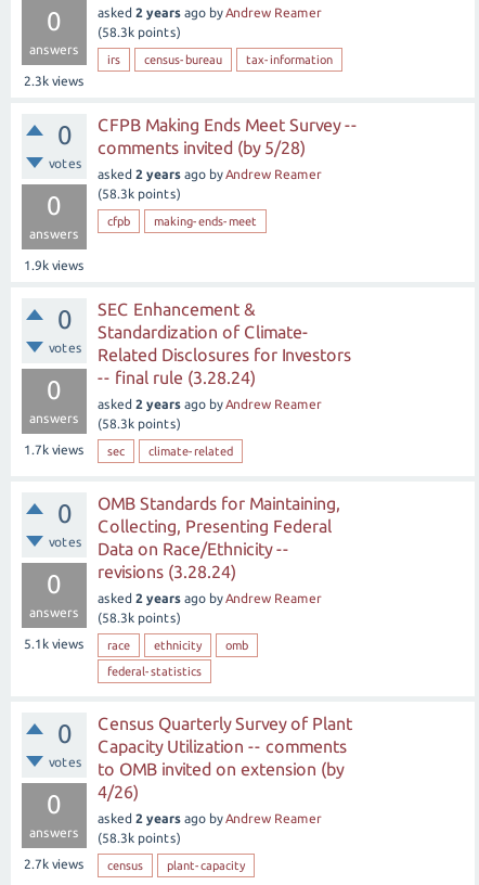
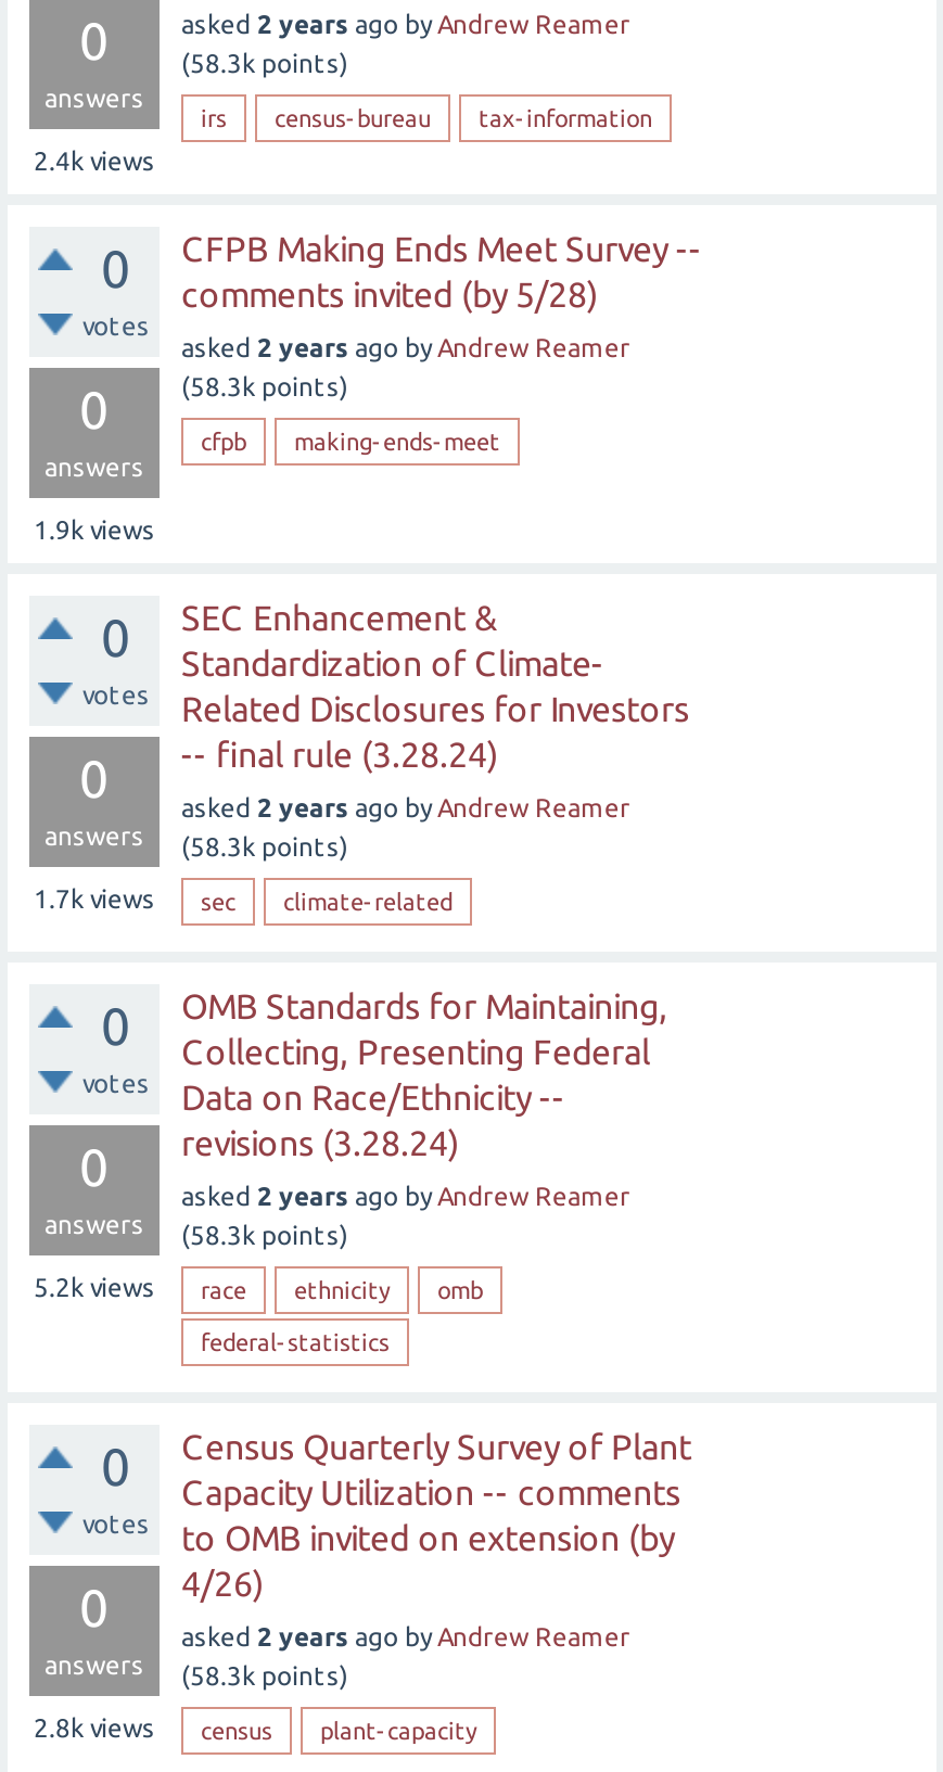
- 2.3k views
+ 2.4k views

- 5.1k views race ethnicity omb
+ 5.2k views race ethnicity omb

- 2.7k views census plant-capacity
+ 2.8k views census plant-capacity
